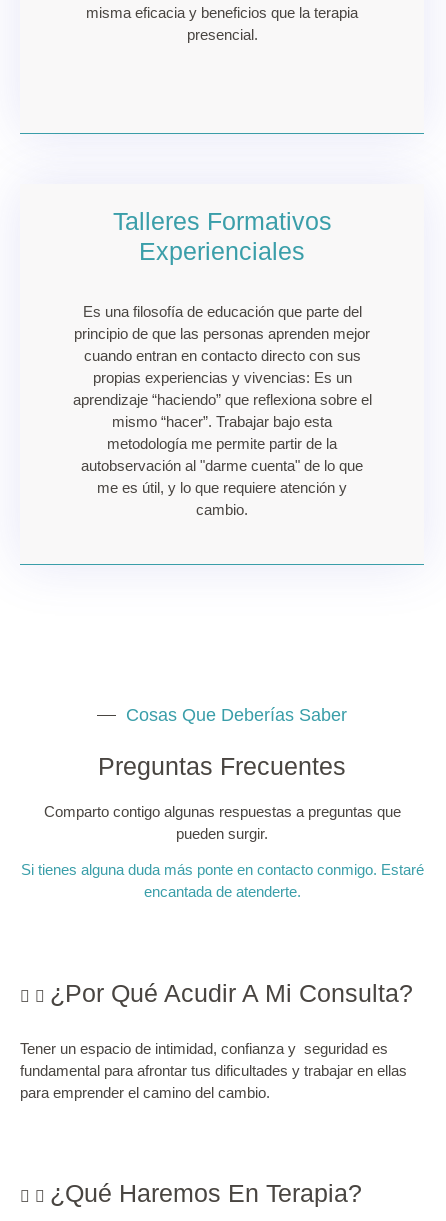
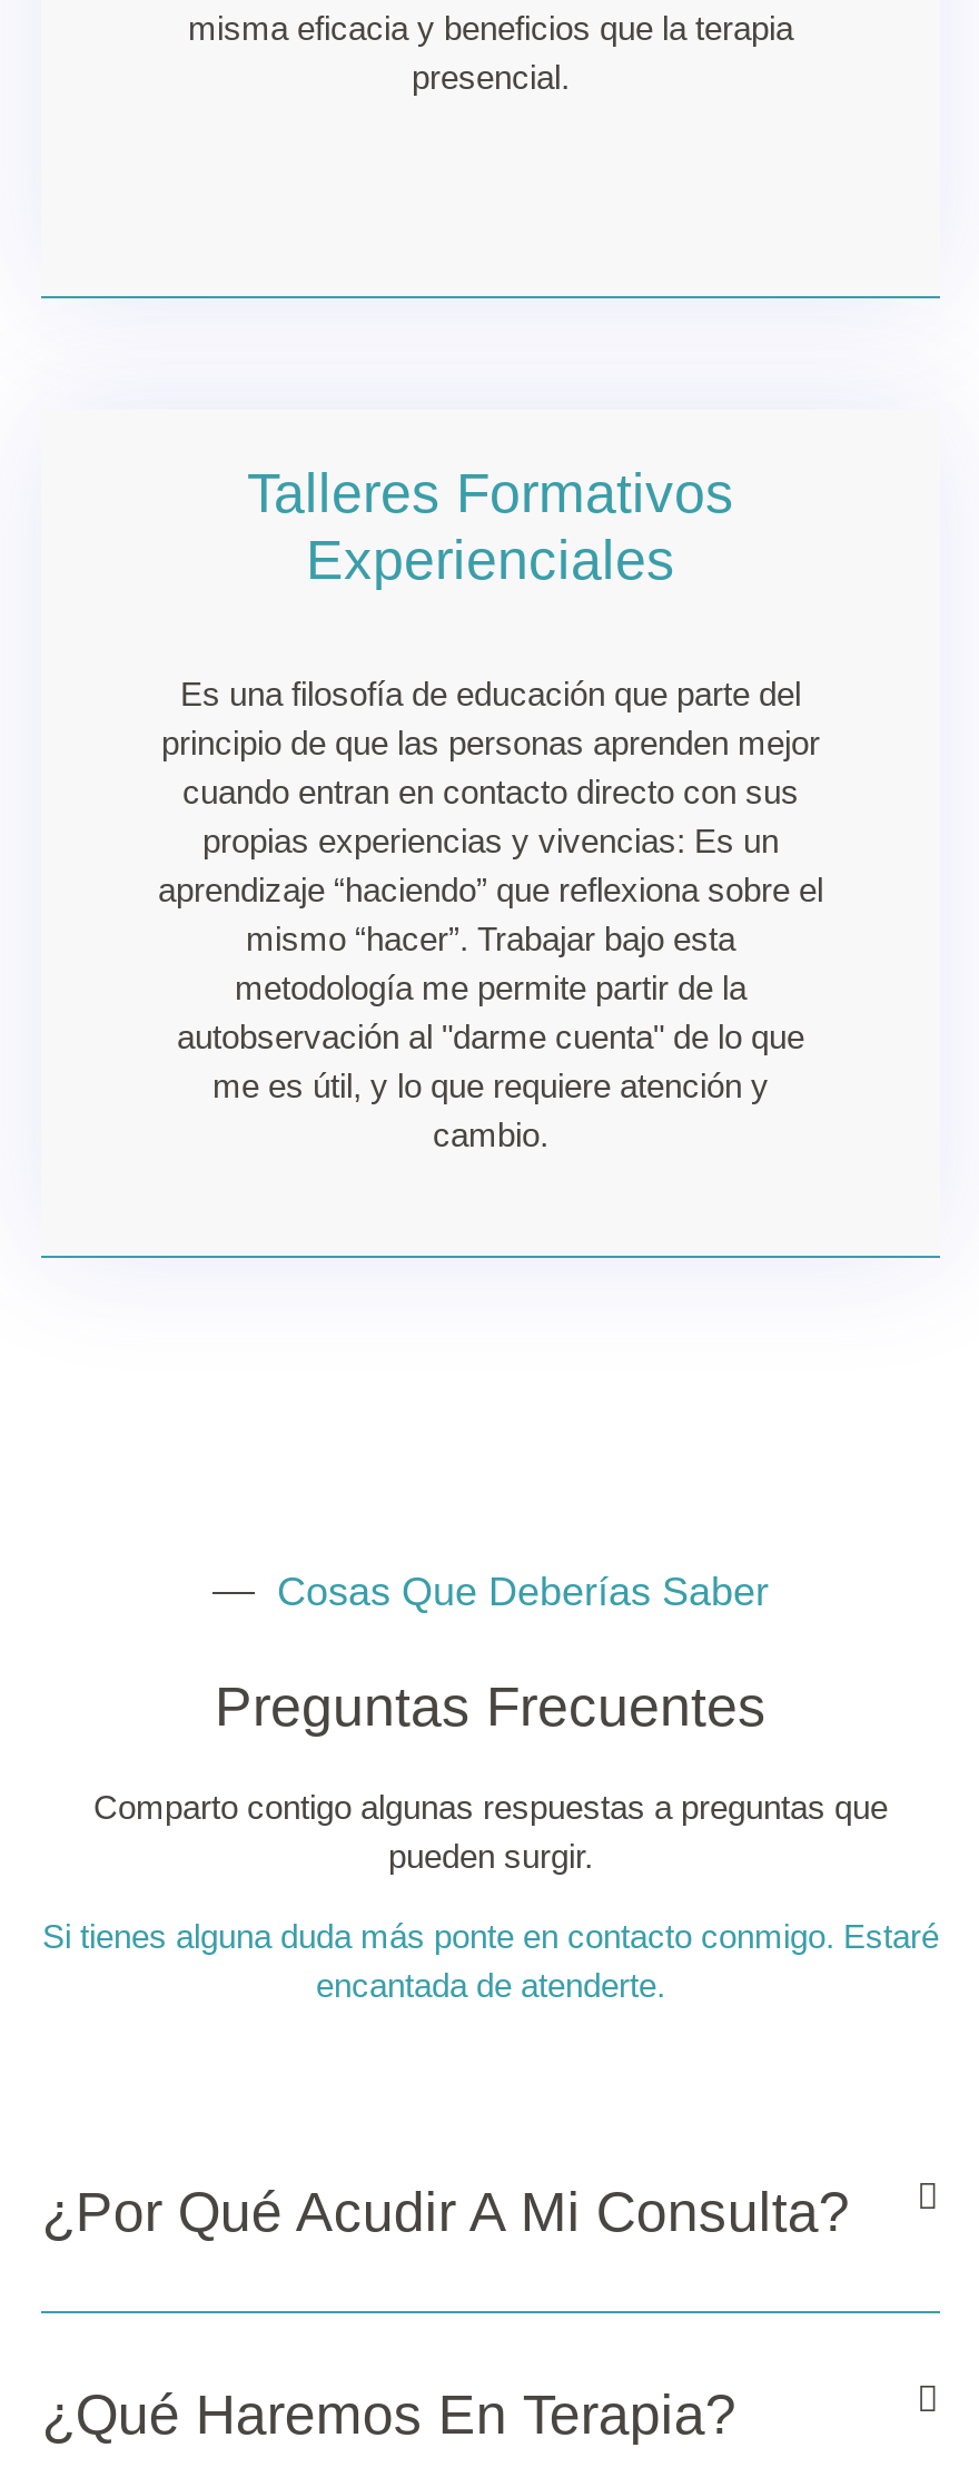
- Tener un espacio de intimidad, confianza y seguridad es
- fundamental para afrontar tus dificultades y trabajar en ellas
- para emprender el camino del cambio.
